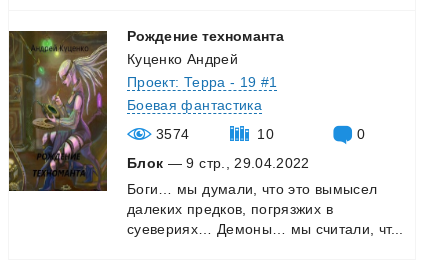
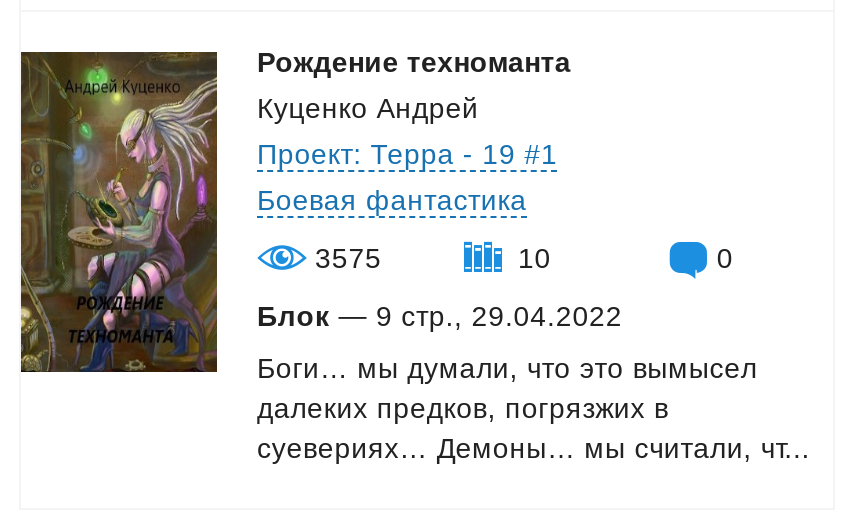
- 3574
+ 3575
